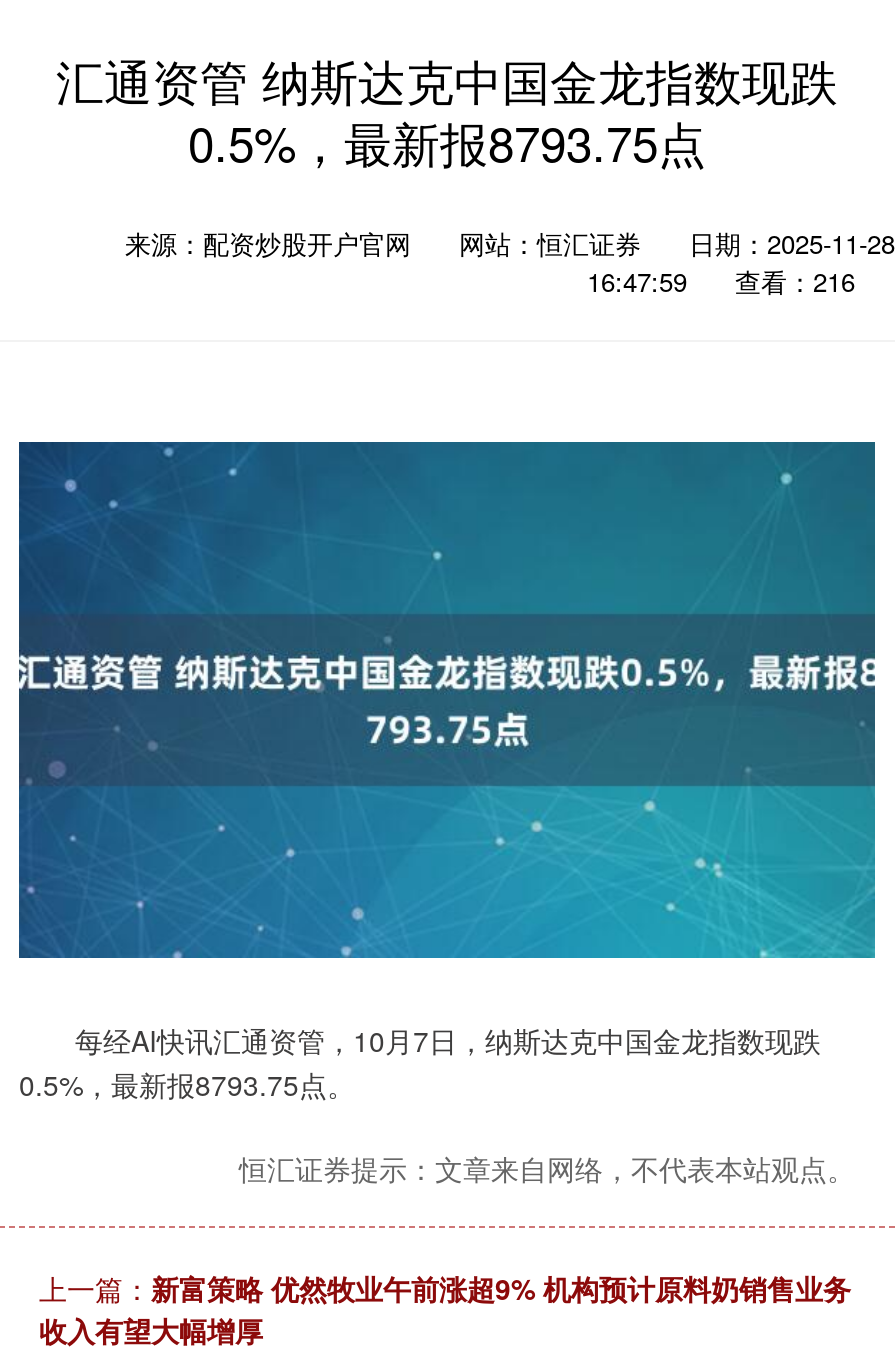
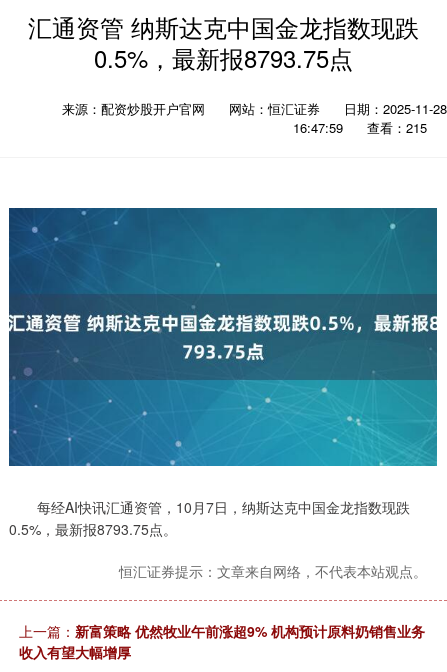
- 16:47:59 查看：216
+ 16:47:59 查看：215
